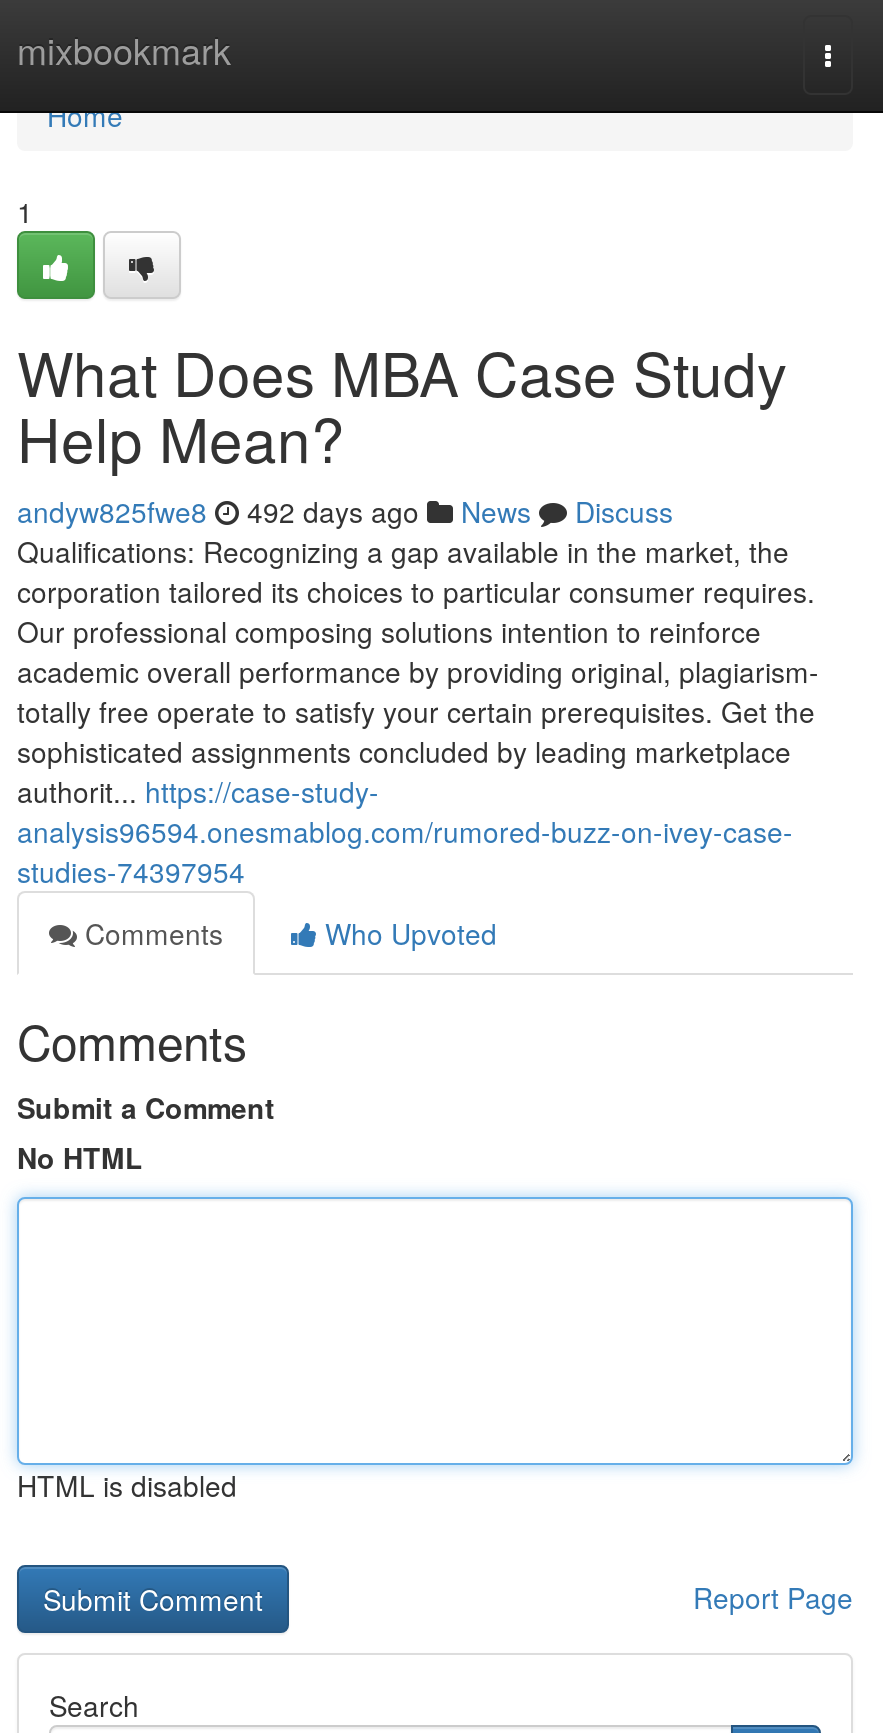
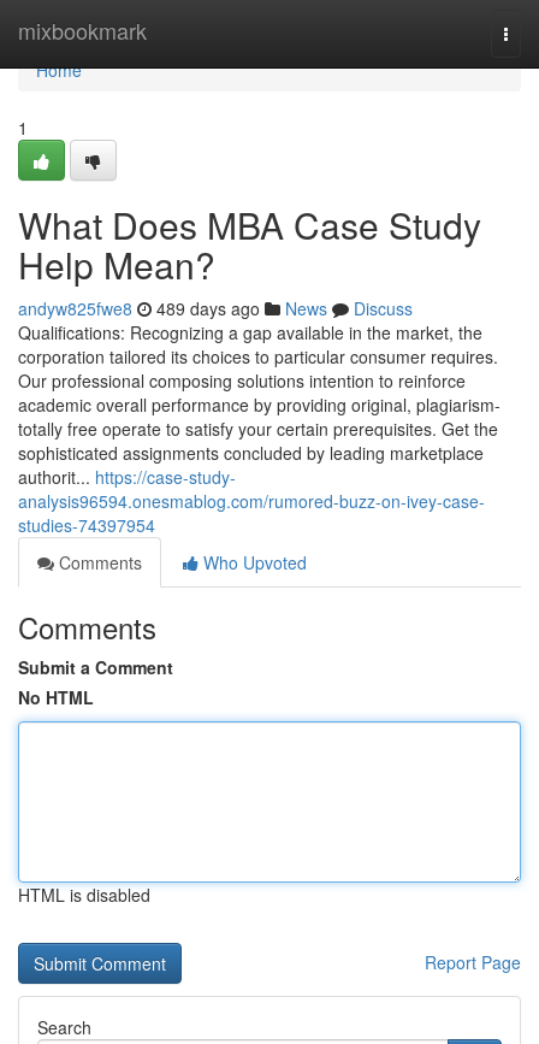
- andyw825fwe8 492 days ago News Discuss
+ andyw825fwe8 489 days ago News Discuss
